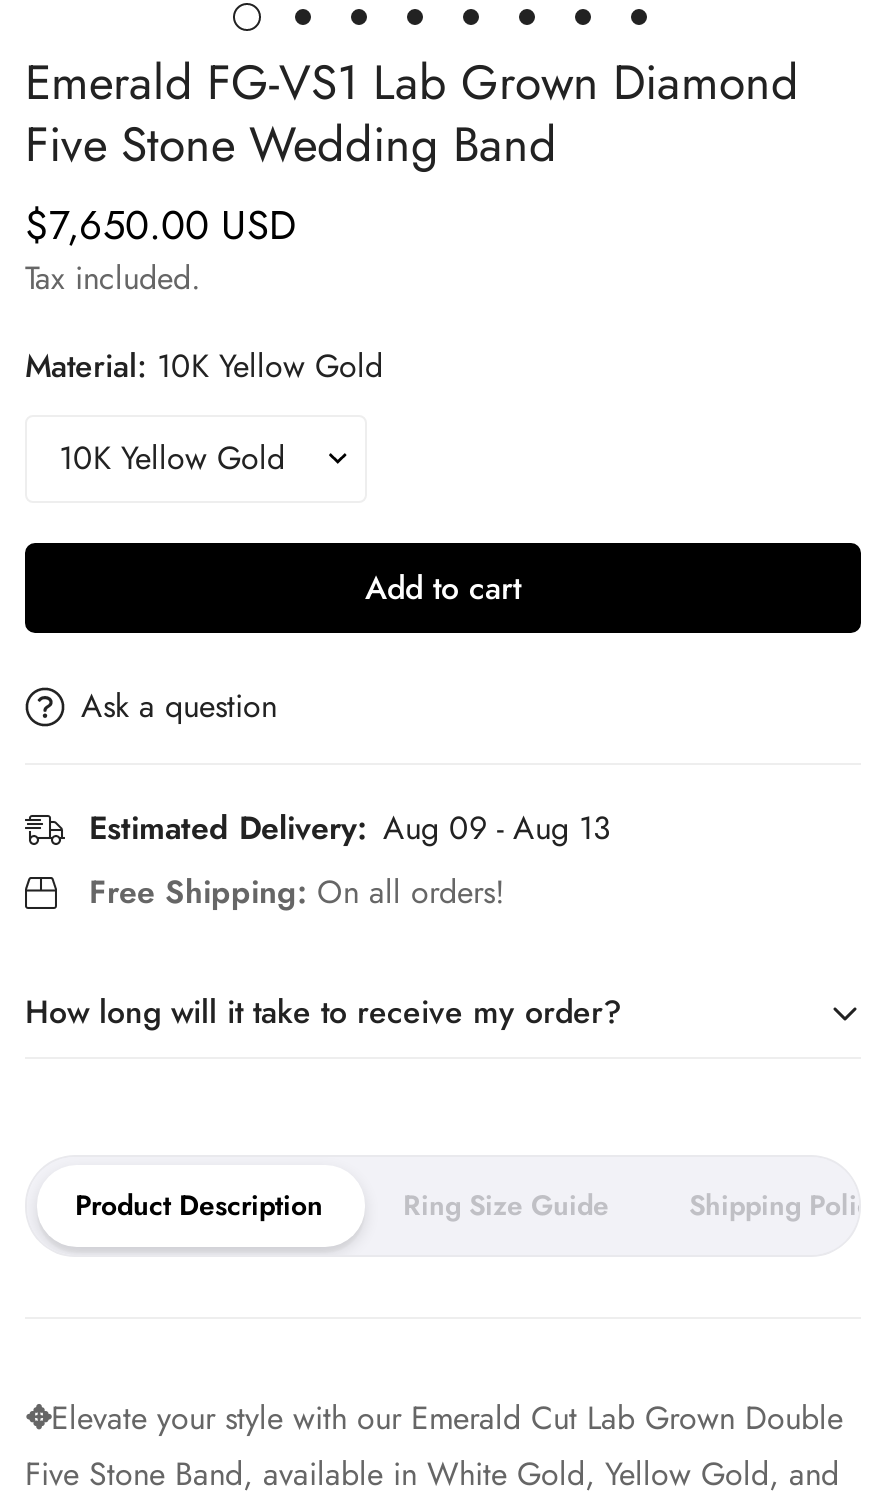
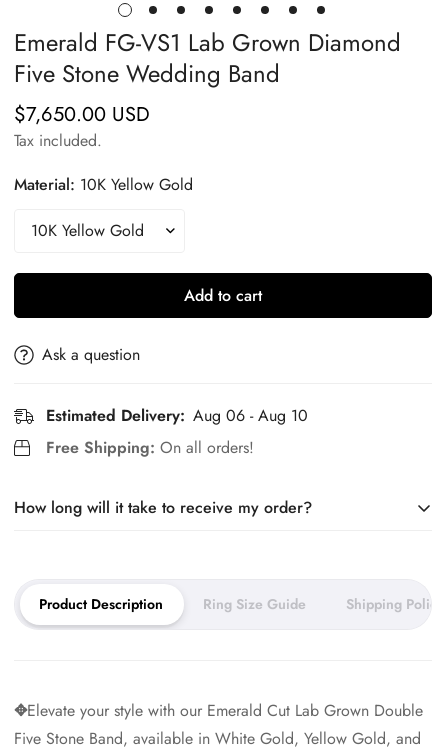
- Estimated Delivery: Aug 09 - Aug 13
+ Estimated Delivery: Aug 06 - Aug 10
